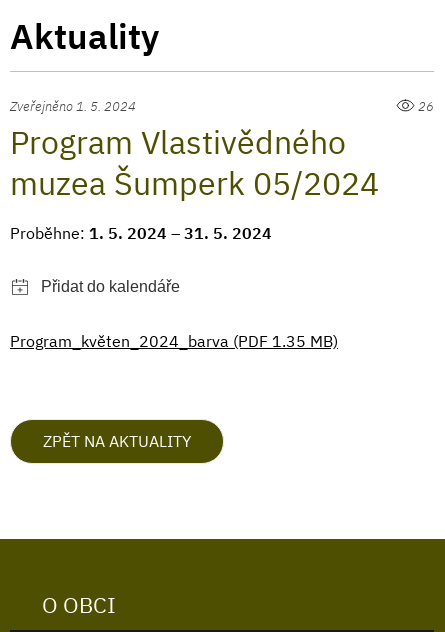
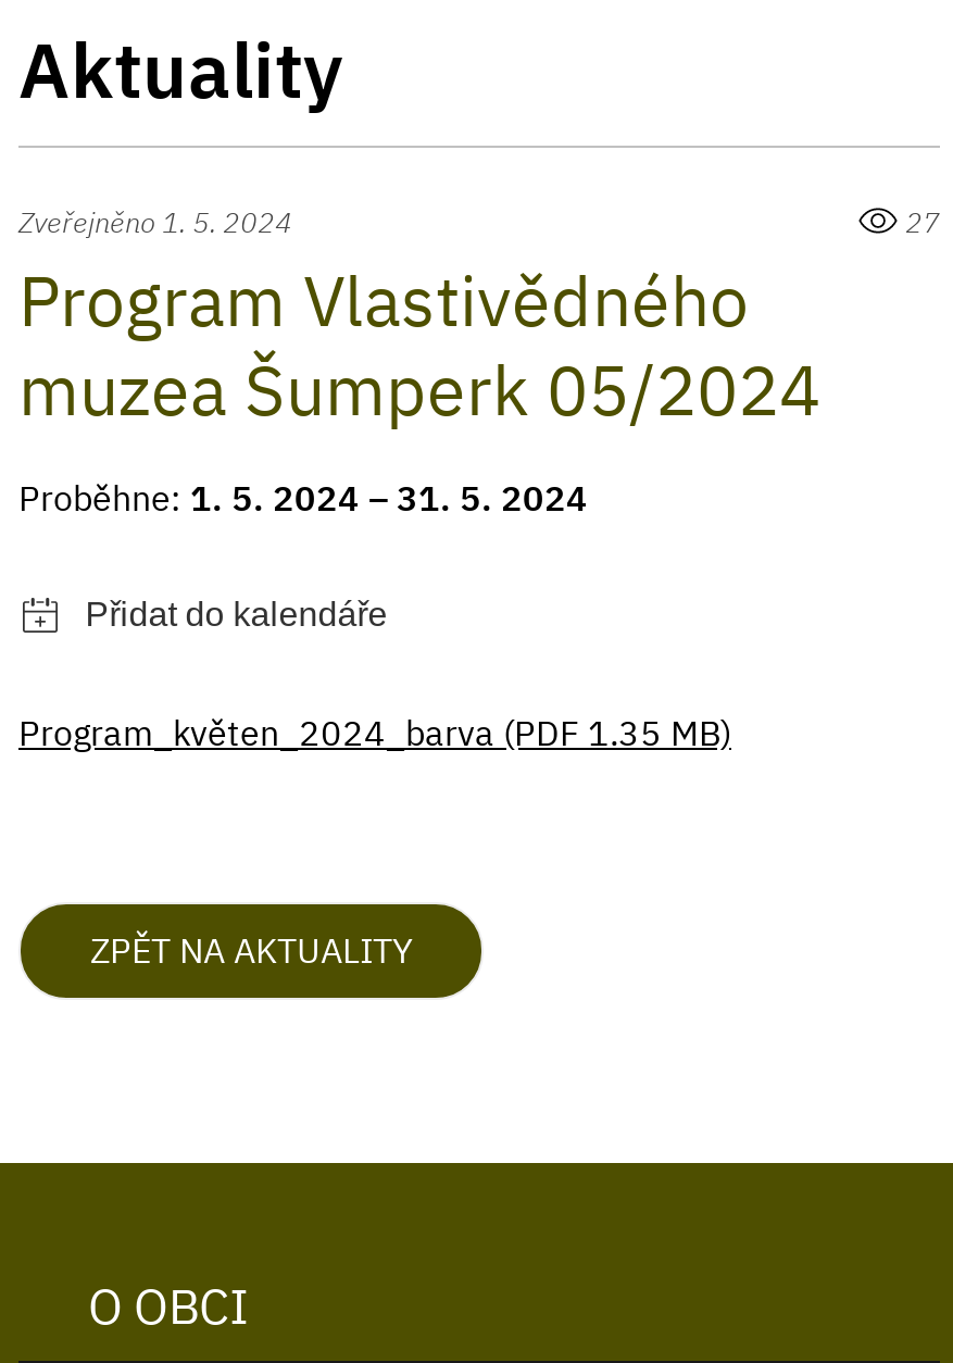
- 26
+ 27
